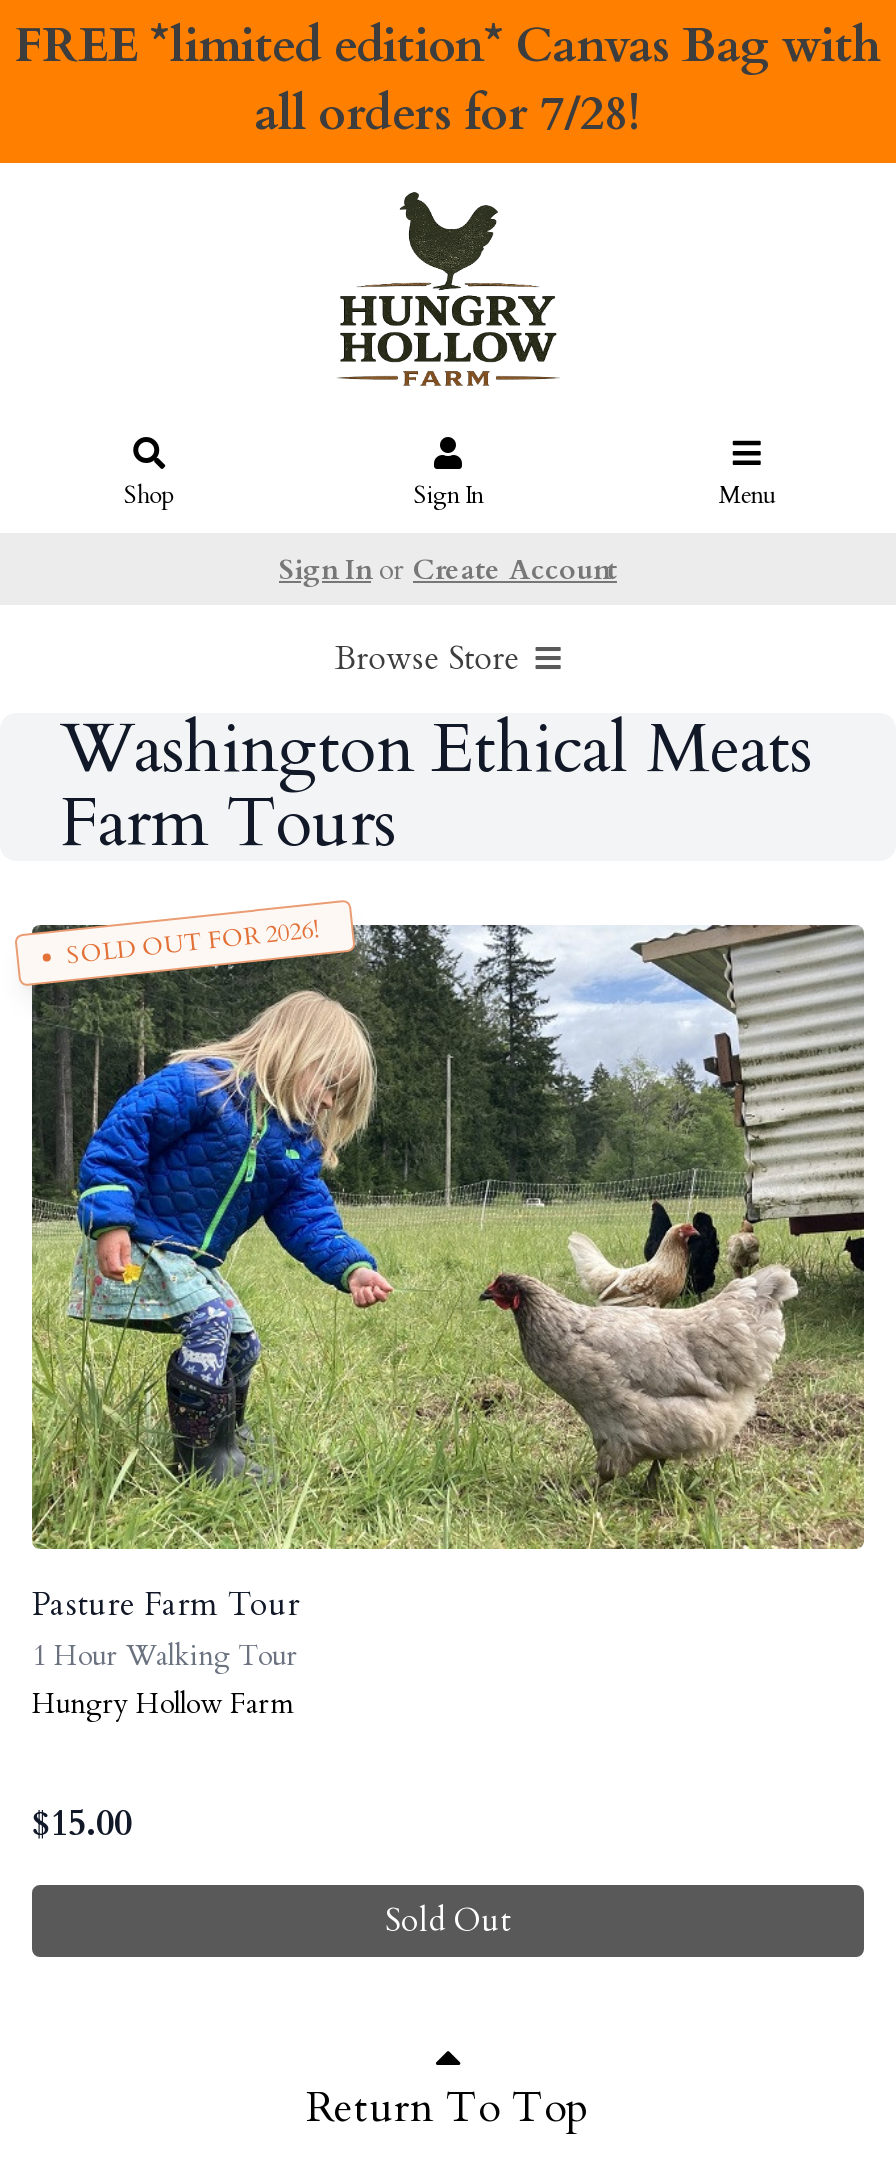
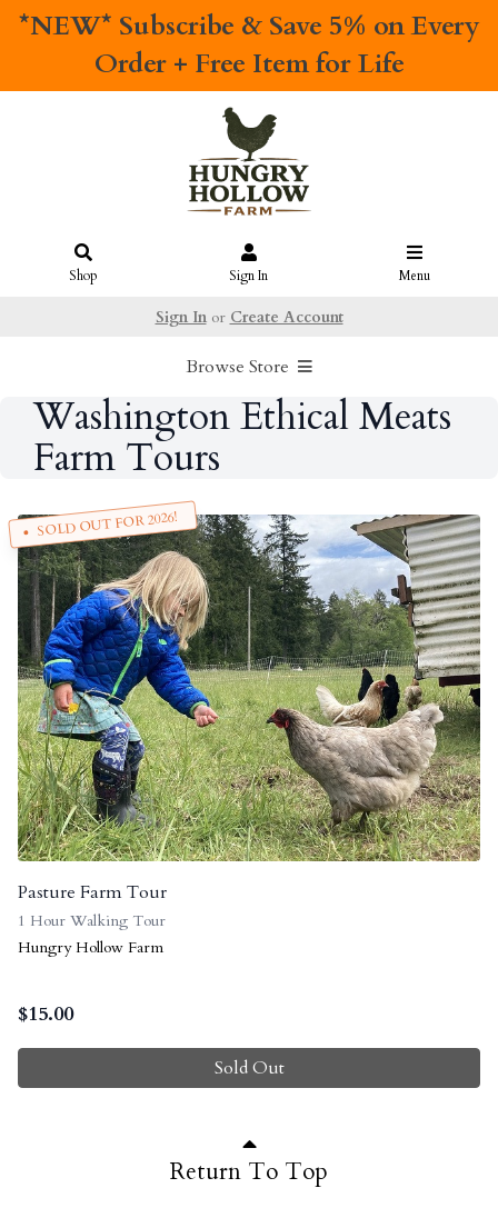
- FREE *limited edition* Canvas Bag with
- all orders for 7/28!
+ *NEW* Subscribe & Save 5% on Every
+ Order + Free Item for Life
